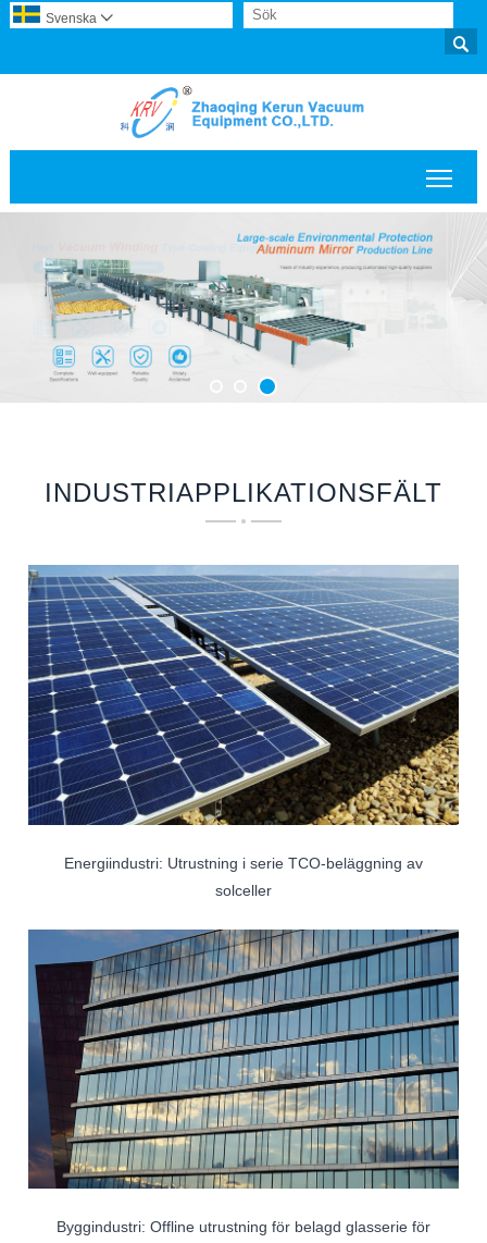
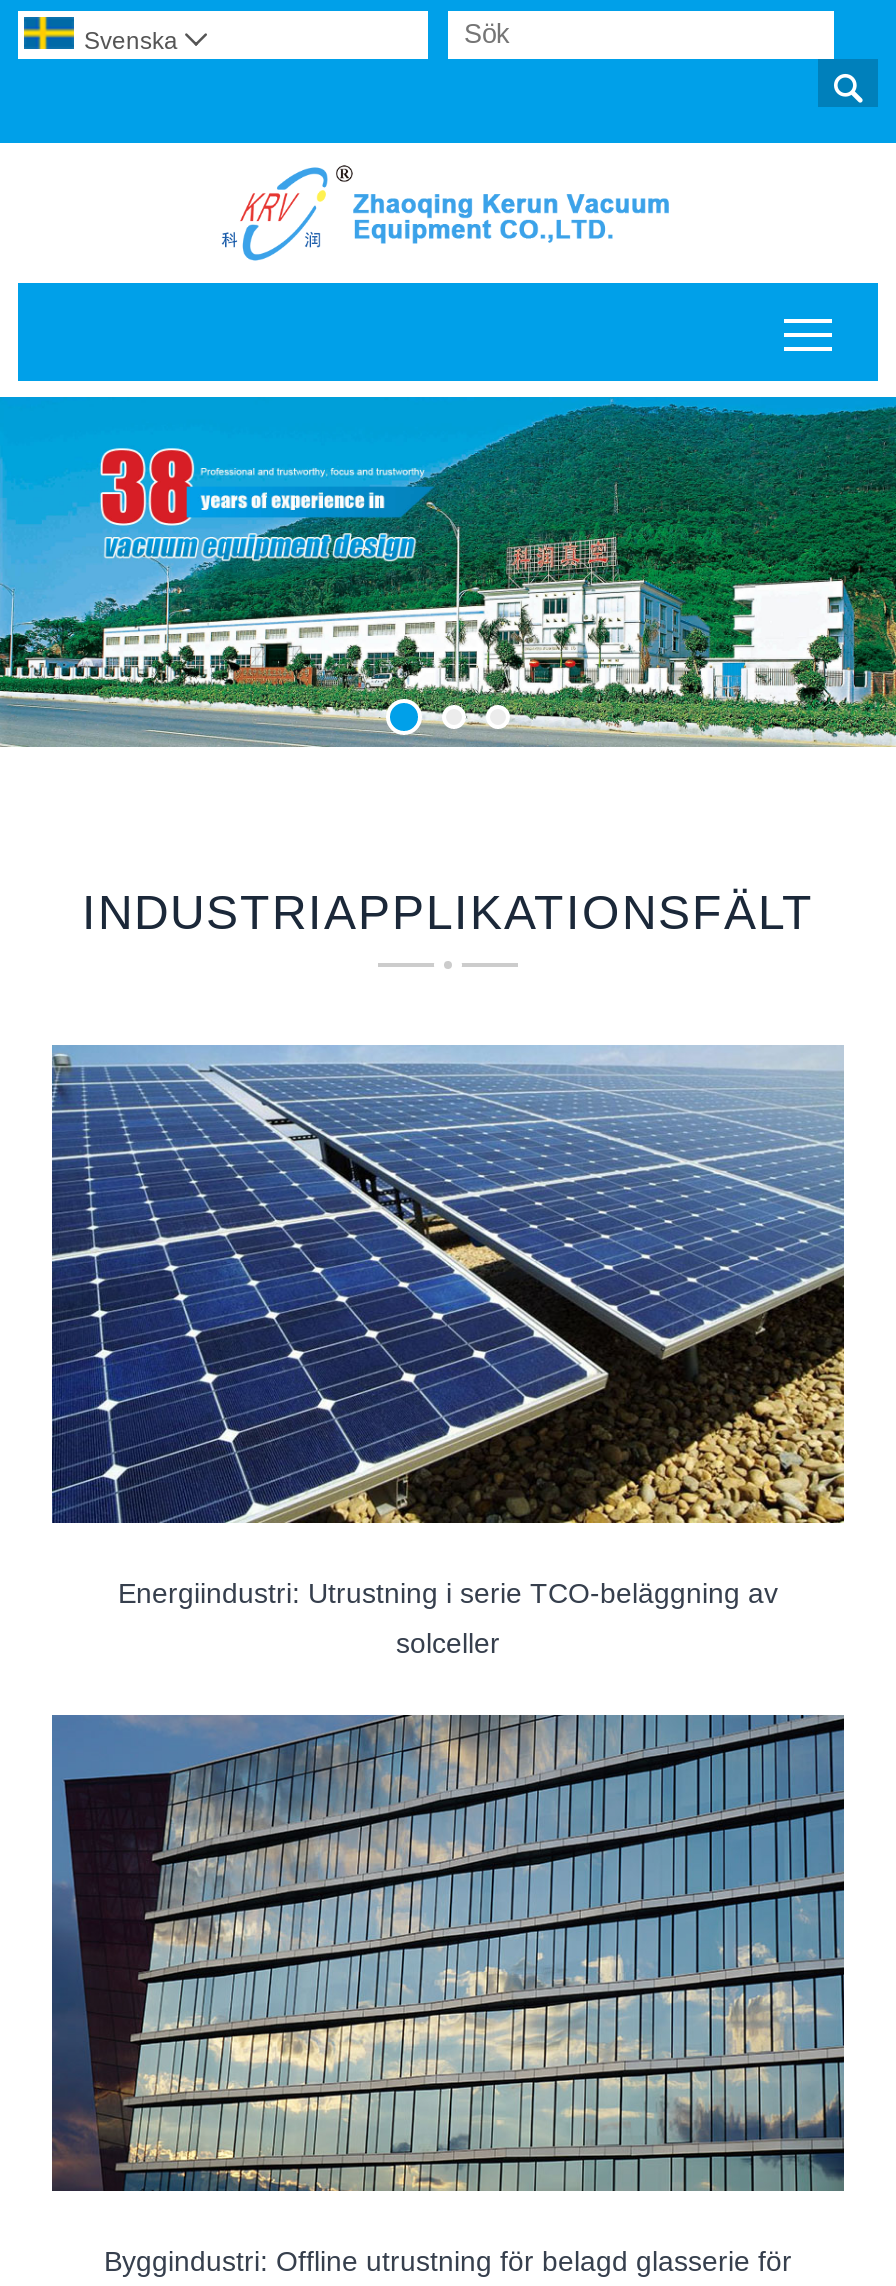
- [image]
+ [image]
